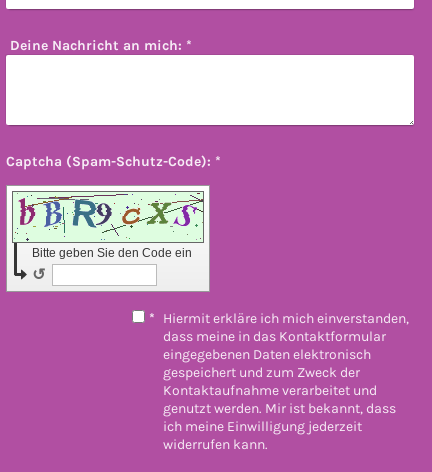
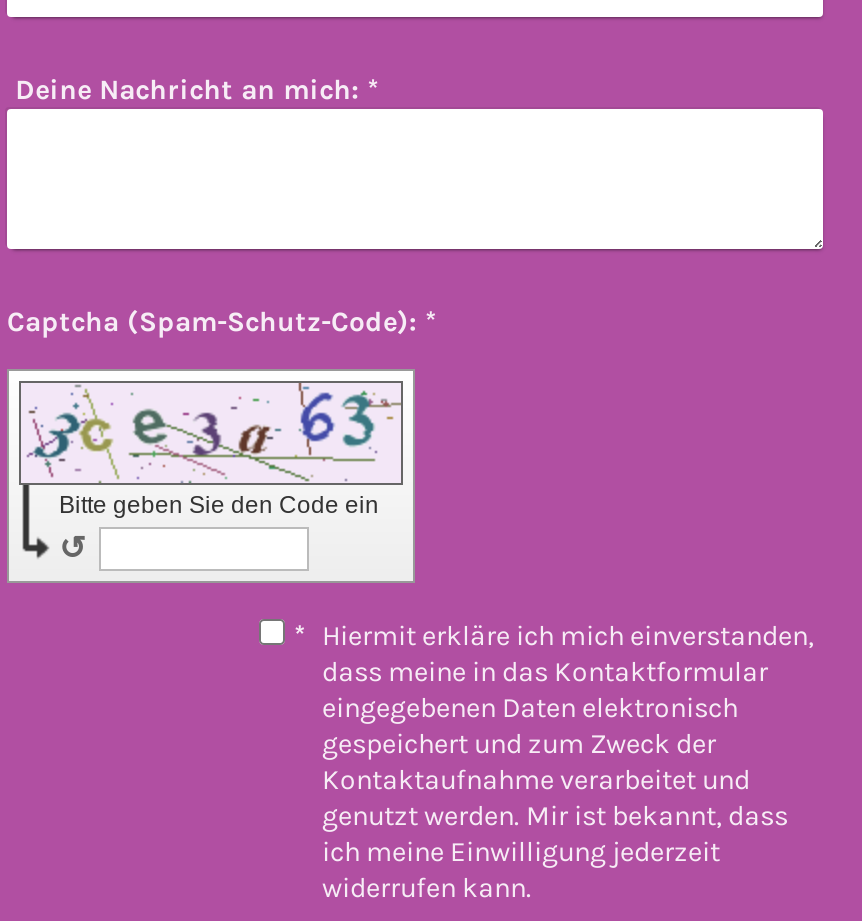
- [image]
+ [image]
